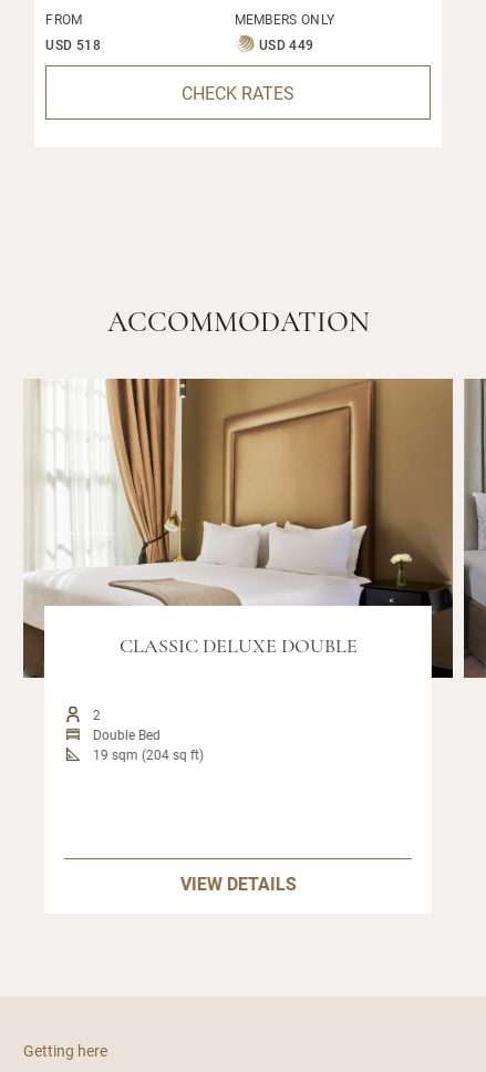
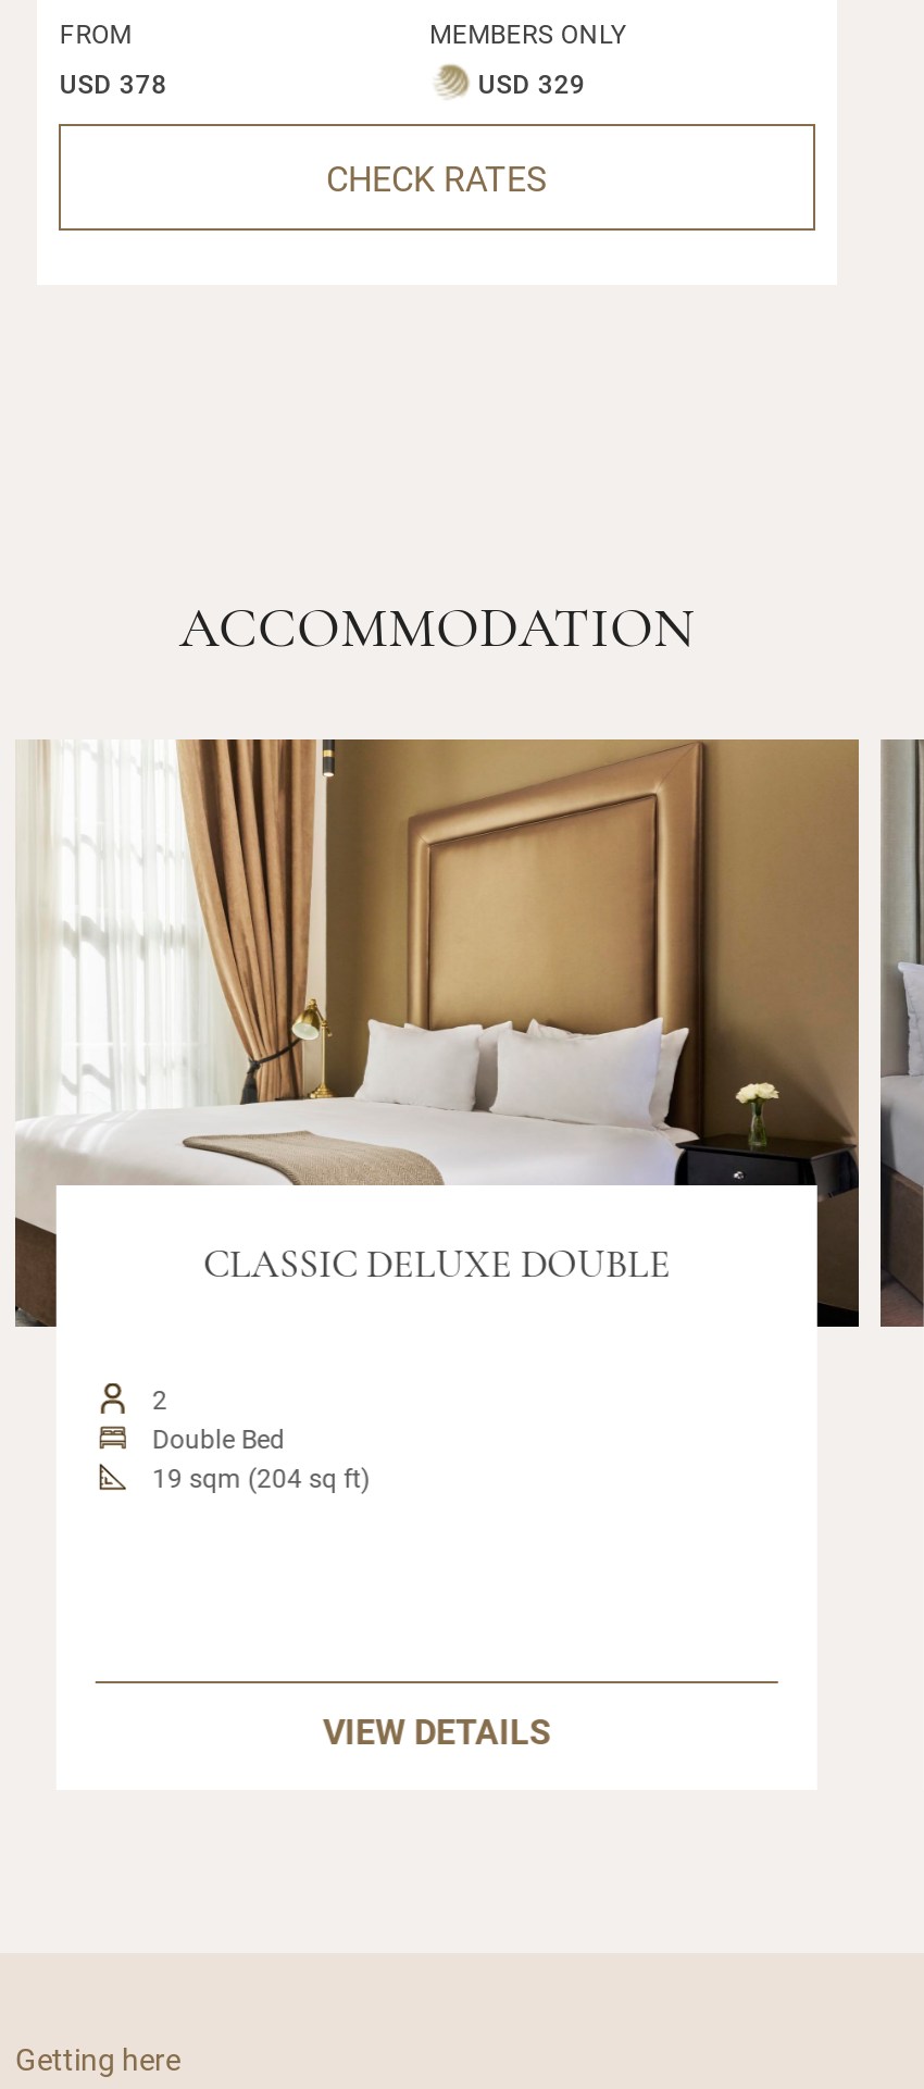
- USD 518
+ USD 378

- USD 449
+ USD 329
